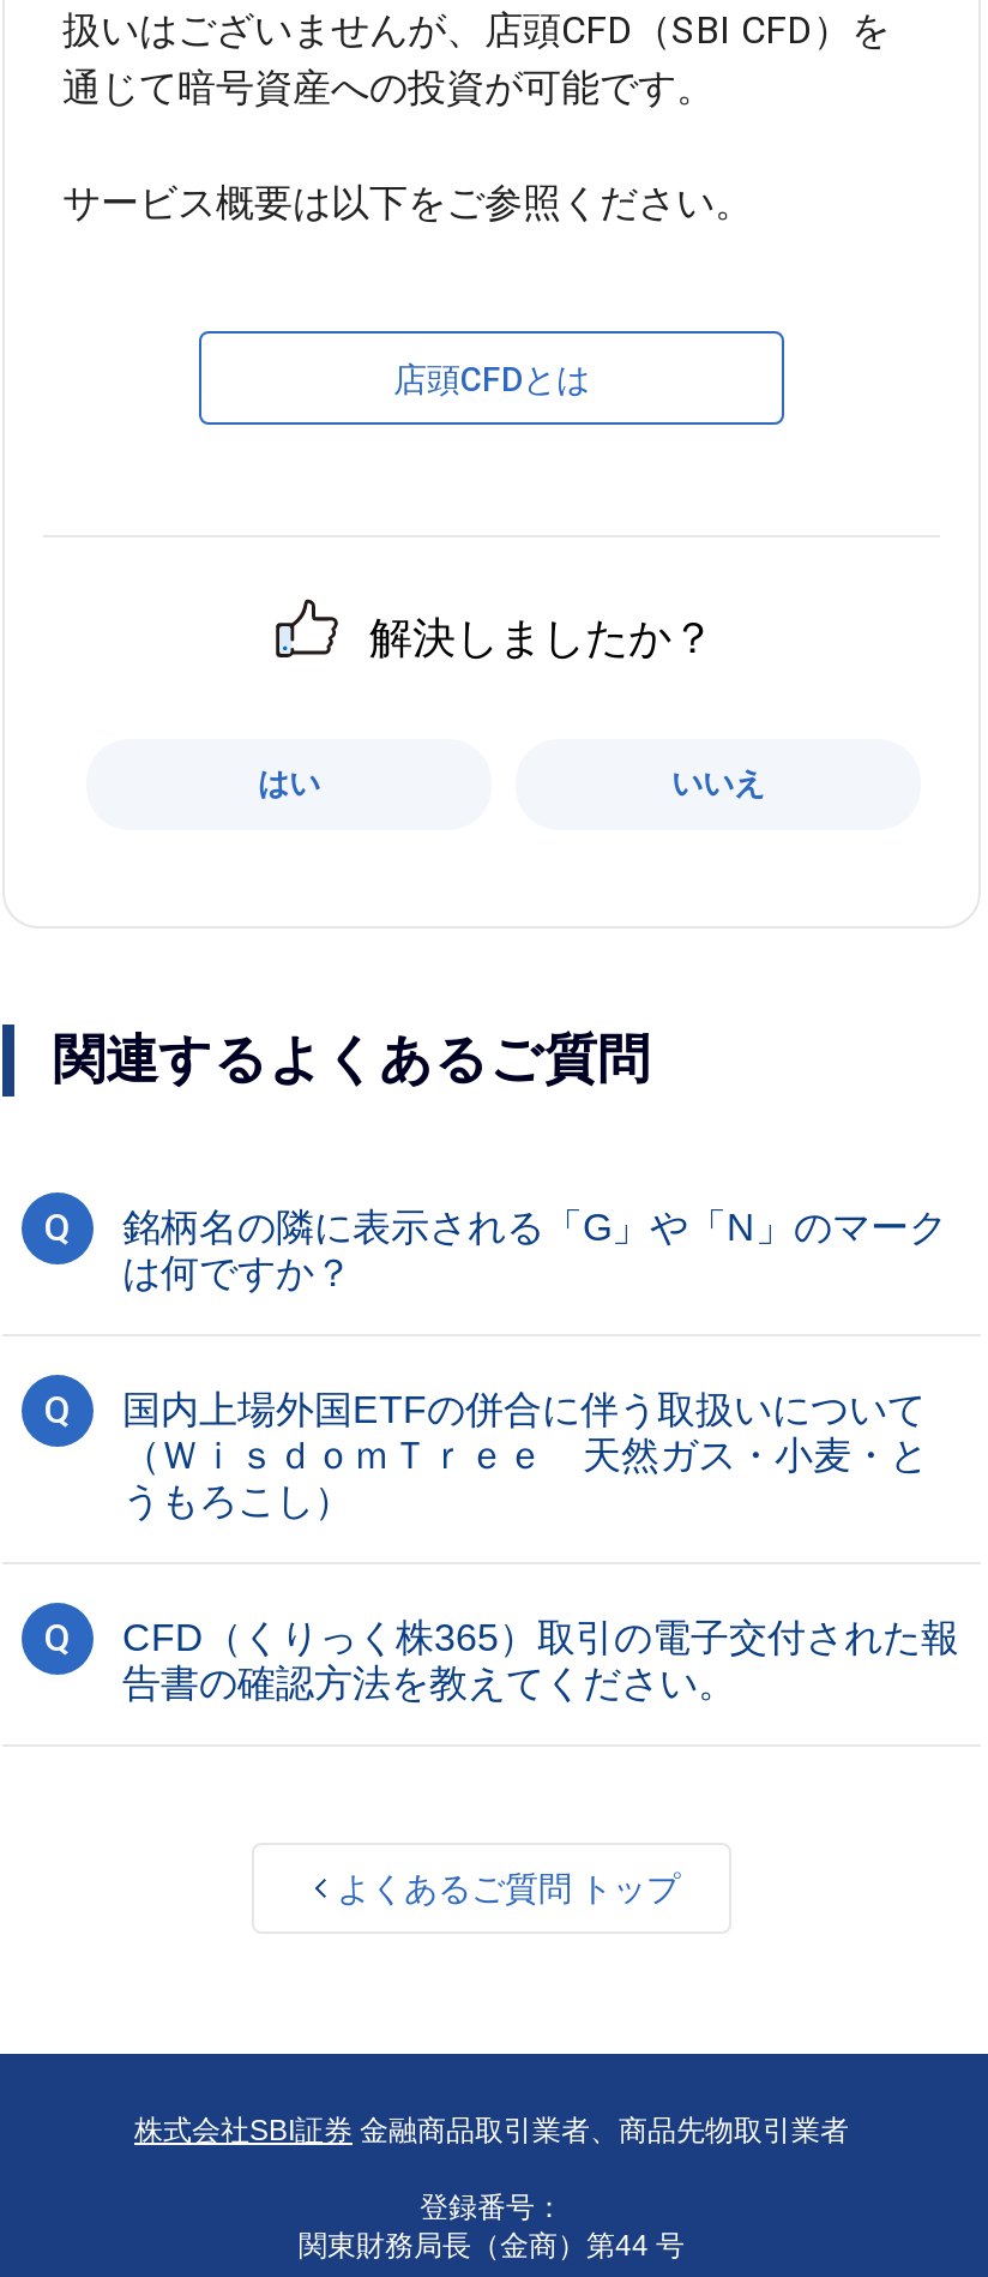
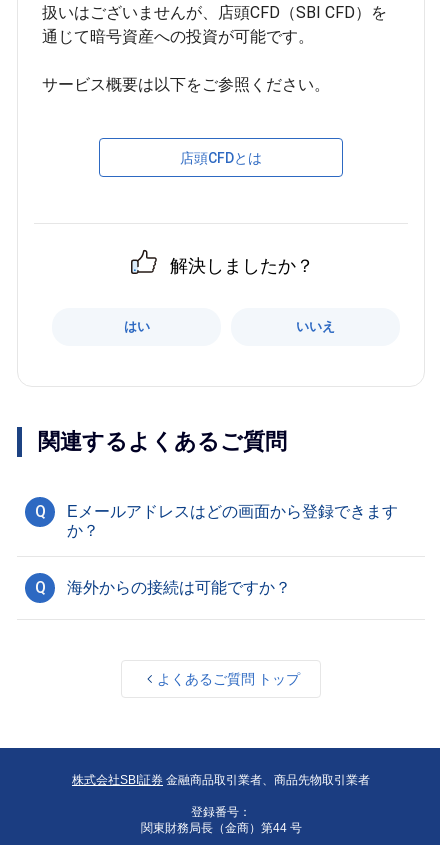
- 銘柄名の隣に表示される「G」や「N」のマーク
- は何ですか？
+ Eメールアドレスはどの画面から登録できます
+ か？

- 国内上場外国ETFの併合に伴う取扱いについて
- （ＷｉｓｄｏｍＴｒｅｅ 天然ガス・小麦・と
- うもろこし）
- Q
- CFD（くりっく株365）取引の電子交付された報
- 告書の確認方法を教えてください。
+ 海外からの接続は可能ですか？
